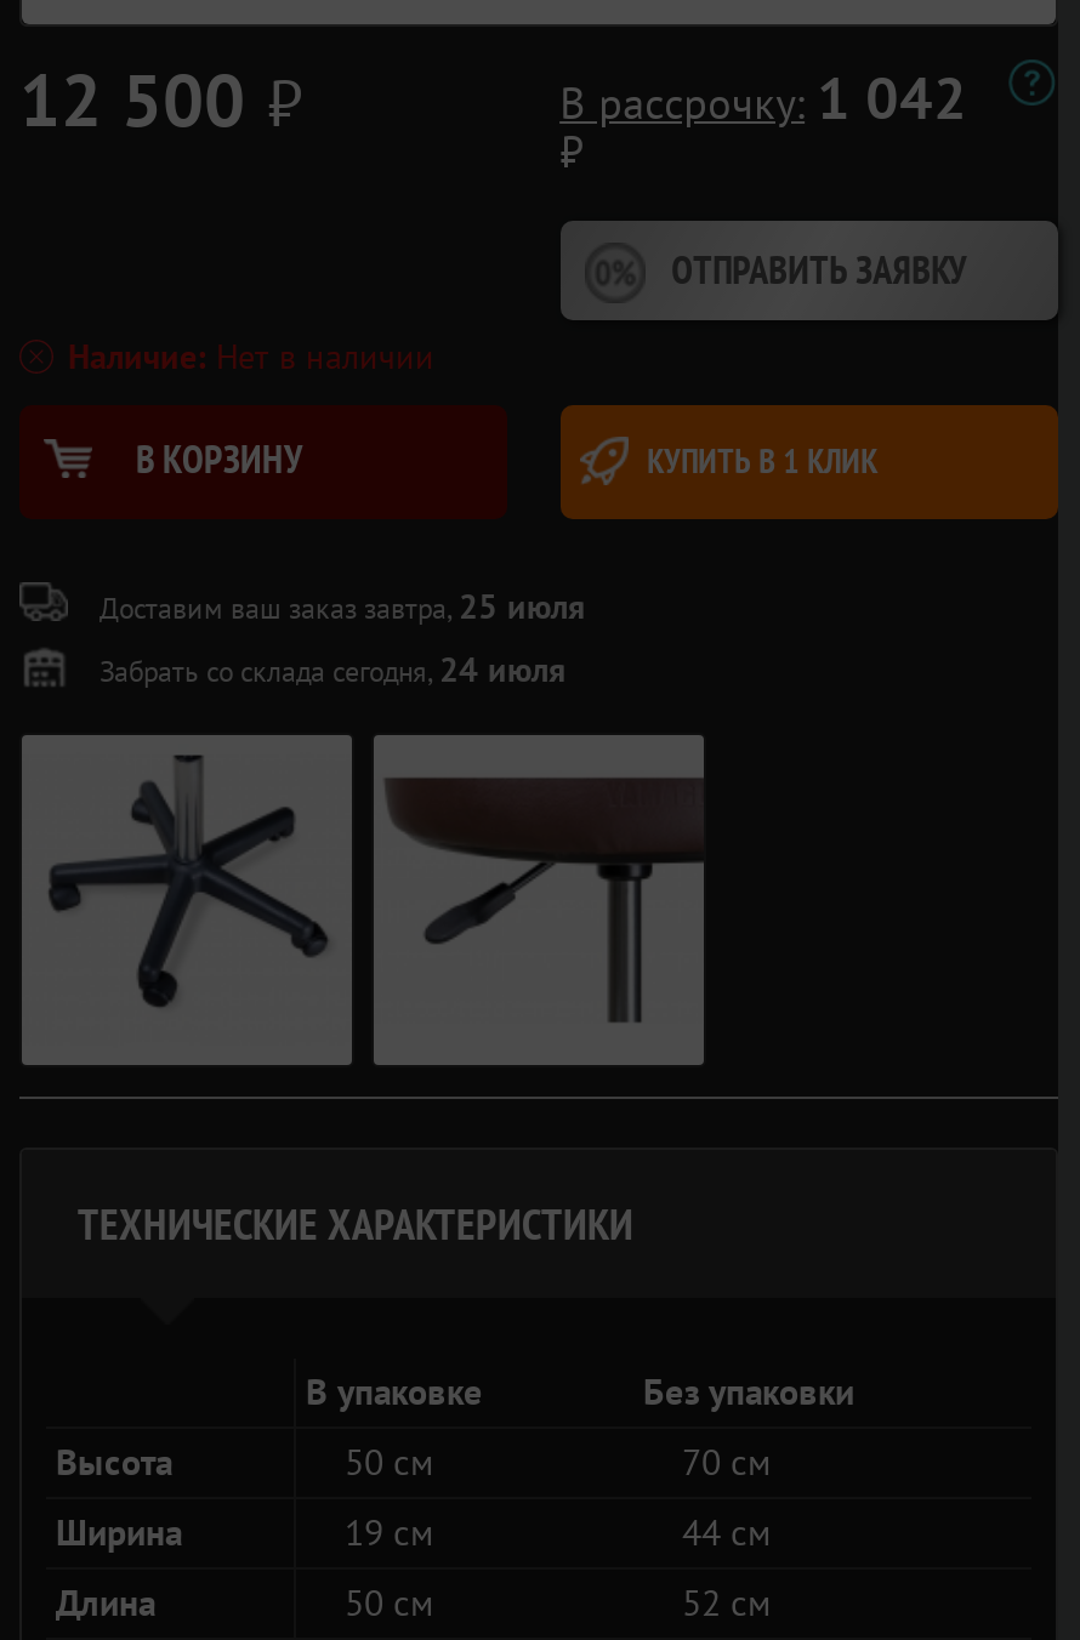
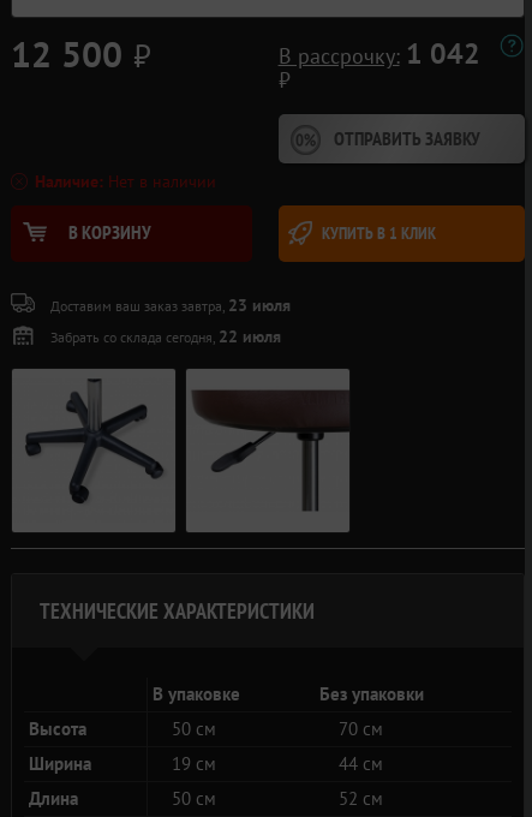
- Доставим ваш заказ завтра, 25 июля
+ Доставим ваш заказ завтра, 23 июля

- Забрать со склада сегодня, 24 июля
+ Забрать со склада сегодня, 22 июля
